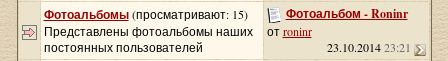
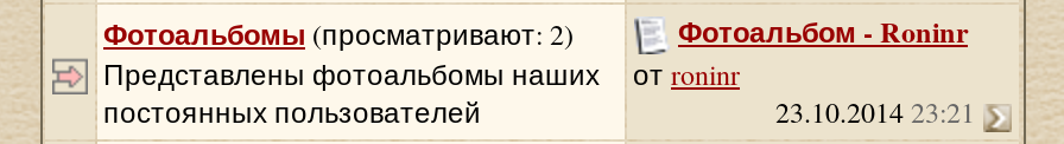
- Фотоальбомы (просматривают: 15)
+ Фотоальбомы (просматривают: 2)
